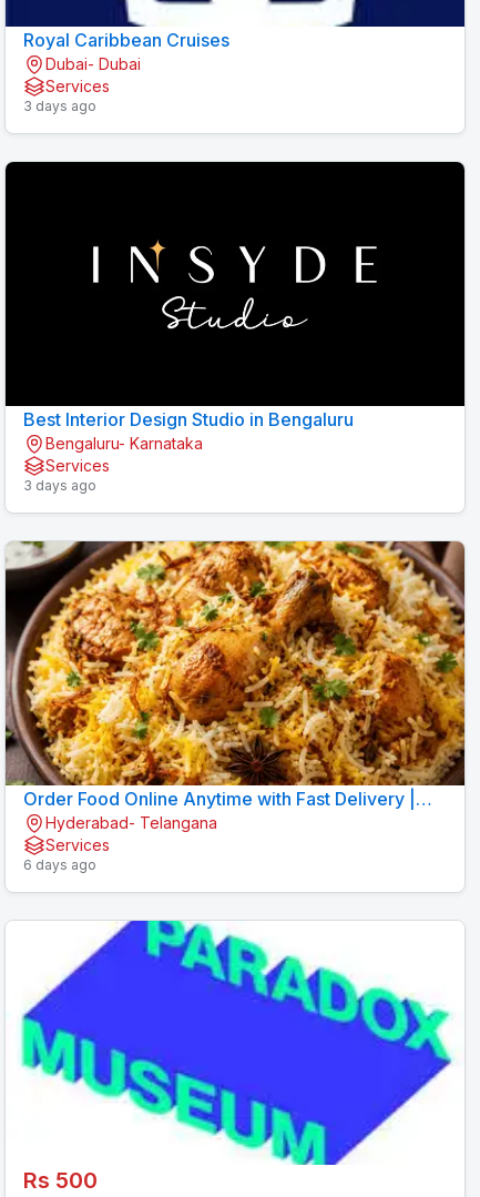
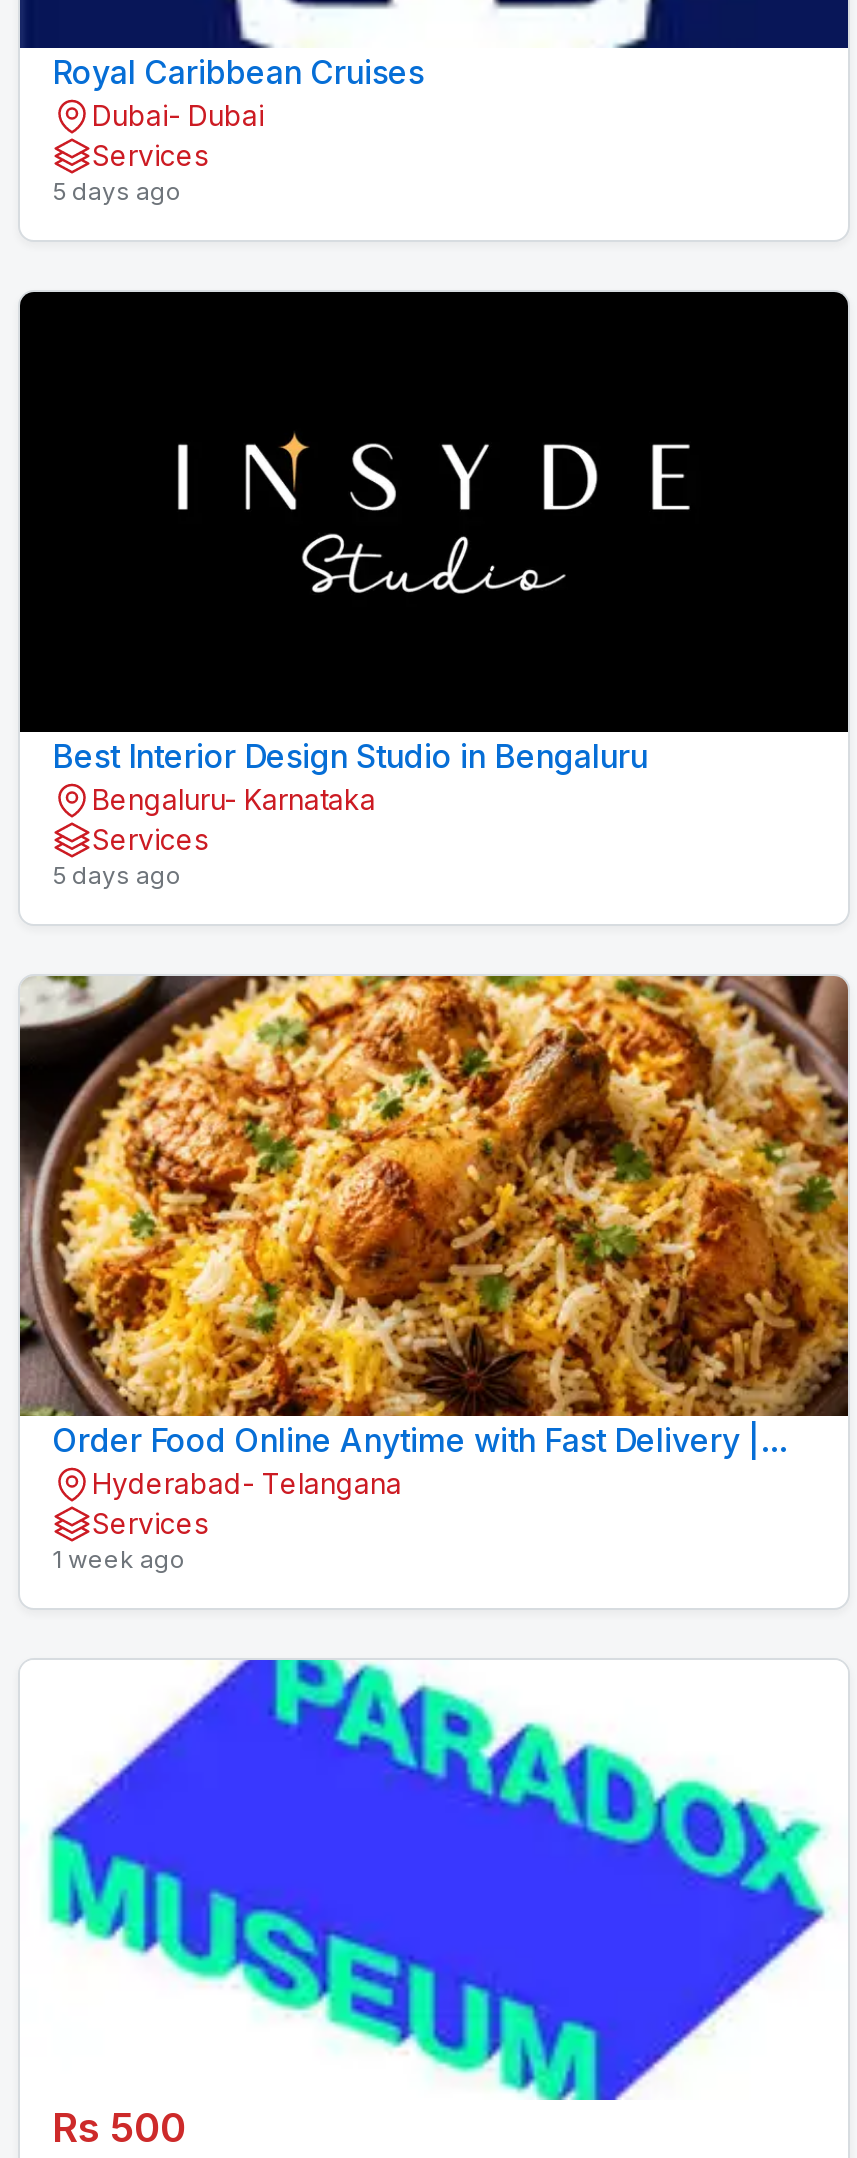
- 3 days ago
+ 5 days ago

- 3 days ago
+ 5 days ago

- 6 days ago
+ 1 week ago
